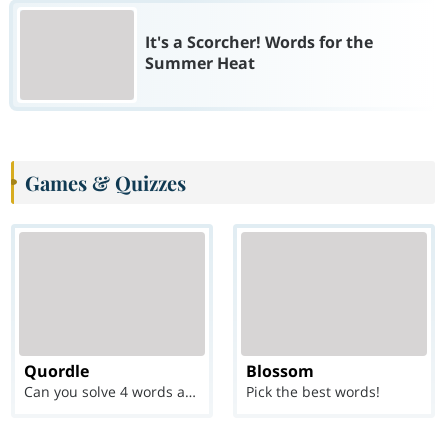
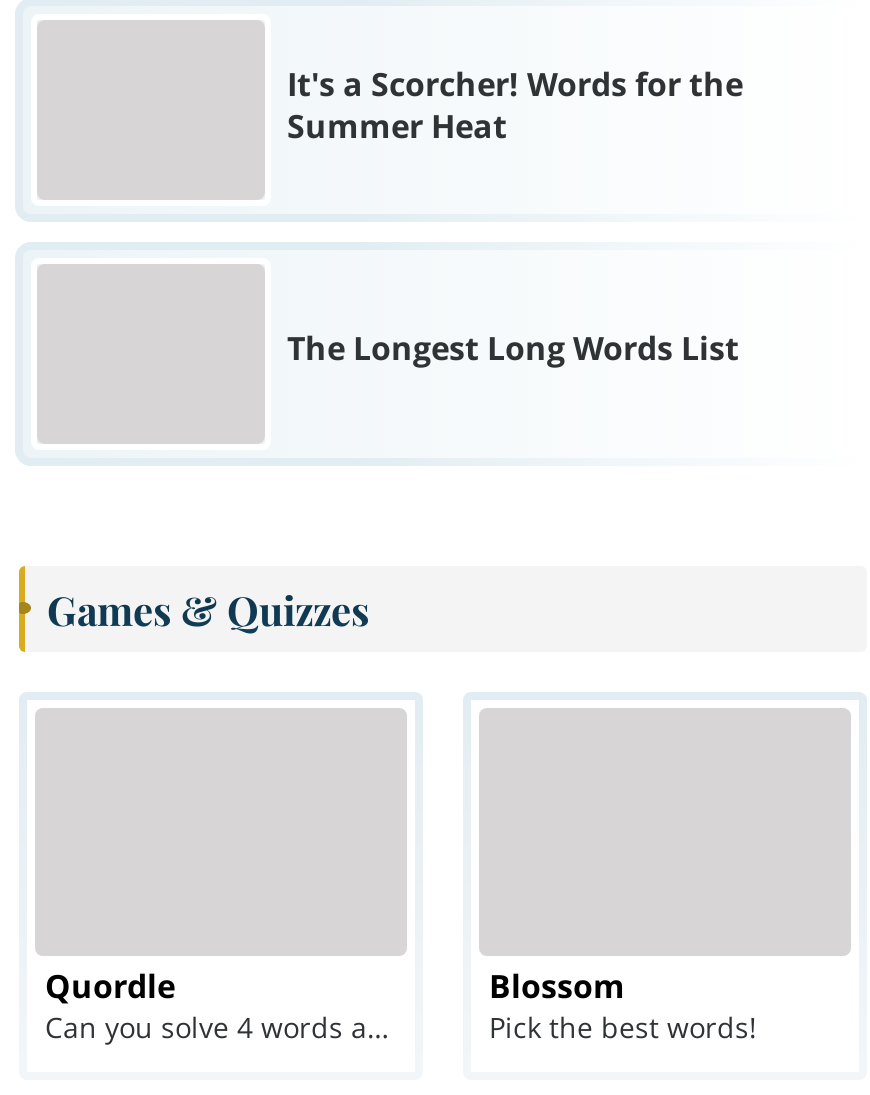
+ The Longest Long Words List
